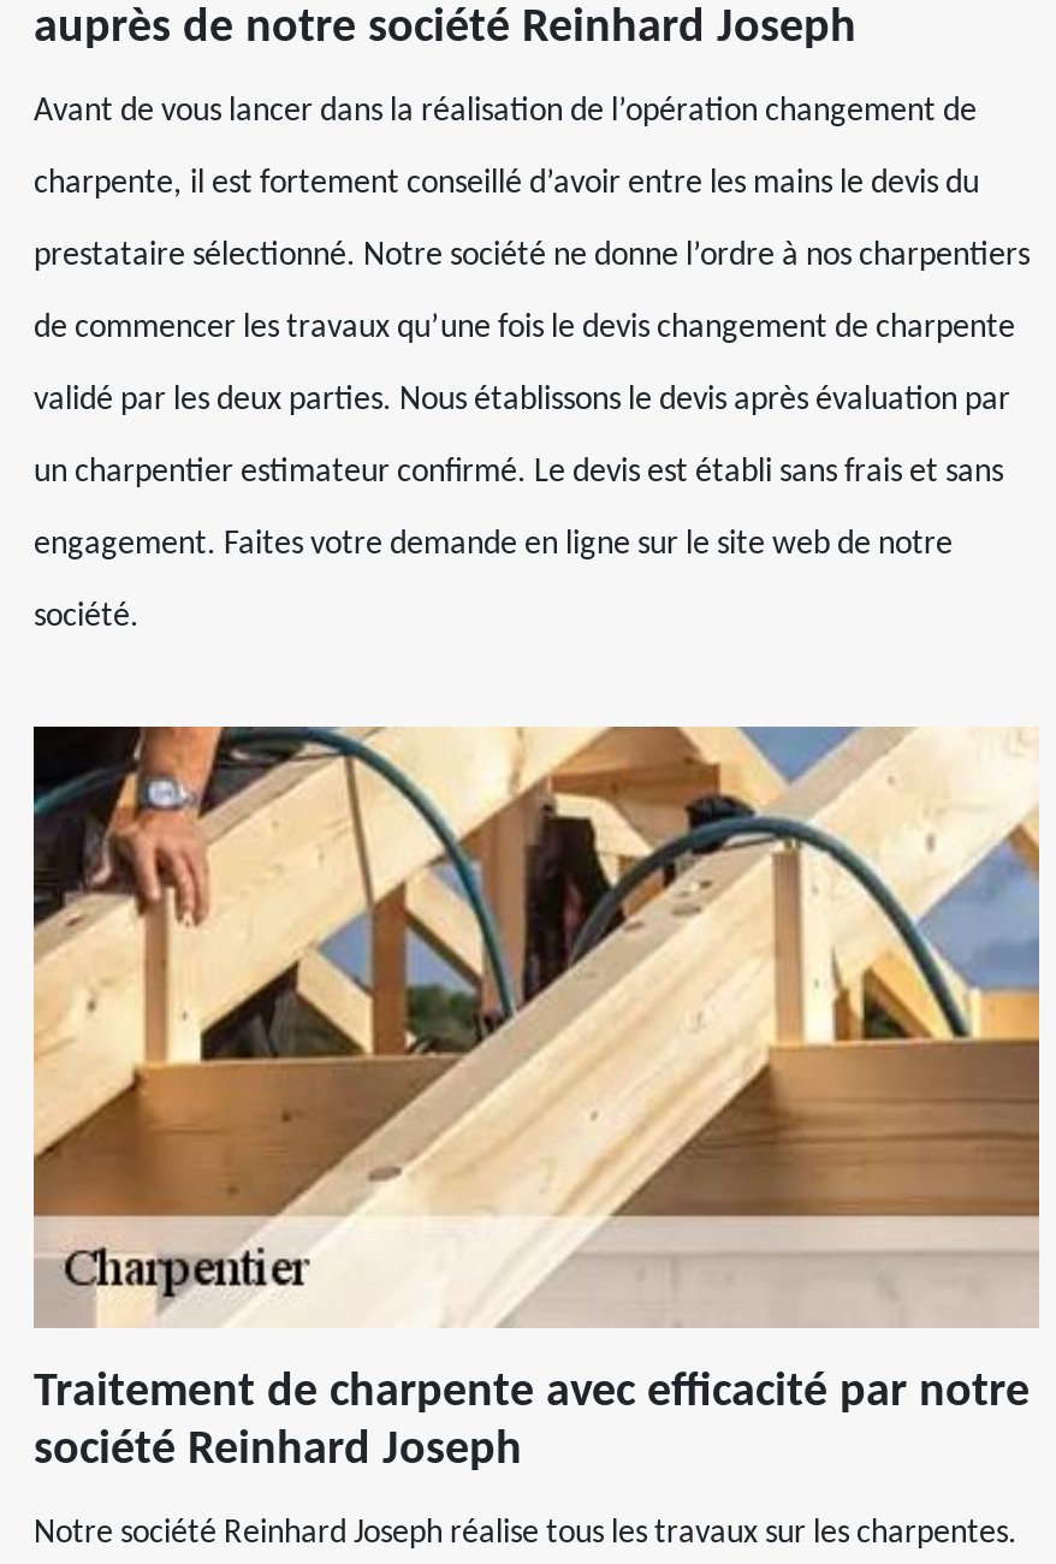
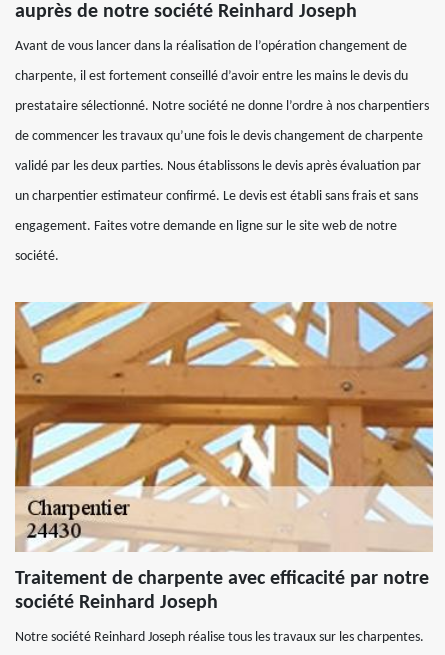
- [image]
+ [image]
